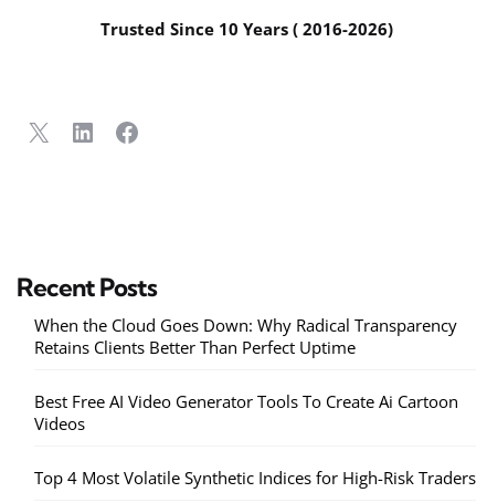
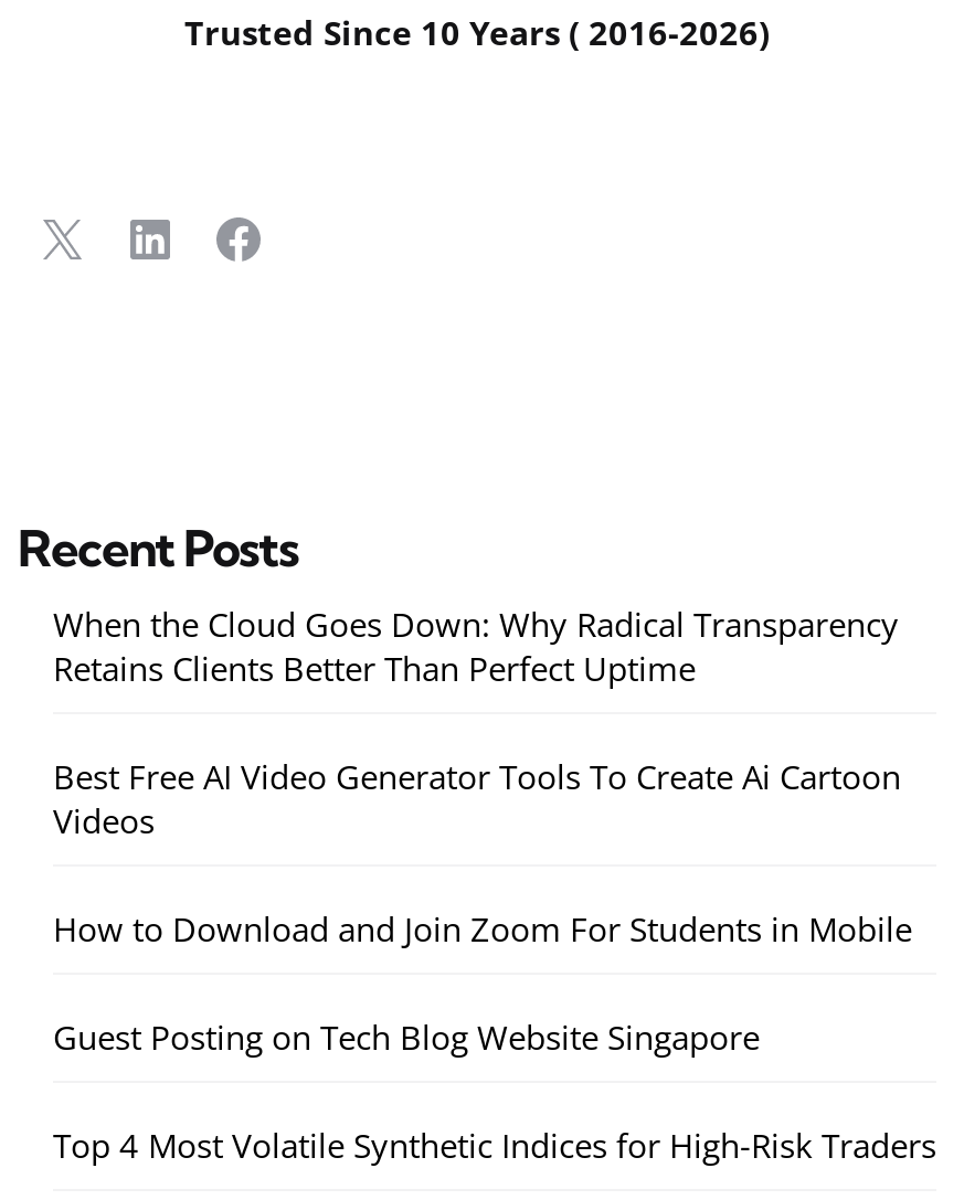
+ How to Download and Join Zoom For Students in Mobile
+ Guest Posting on Tech Blog Website Singapore
